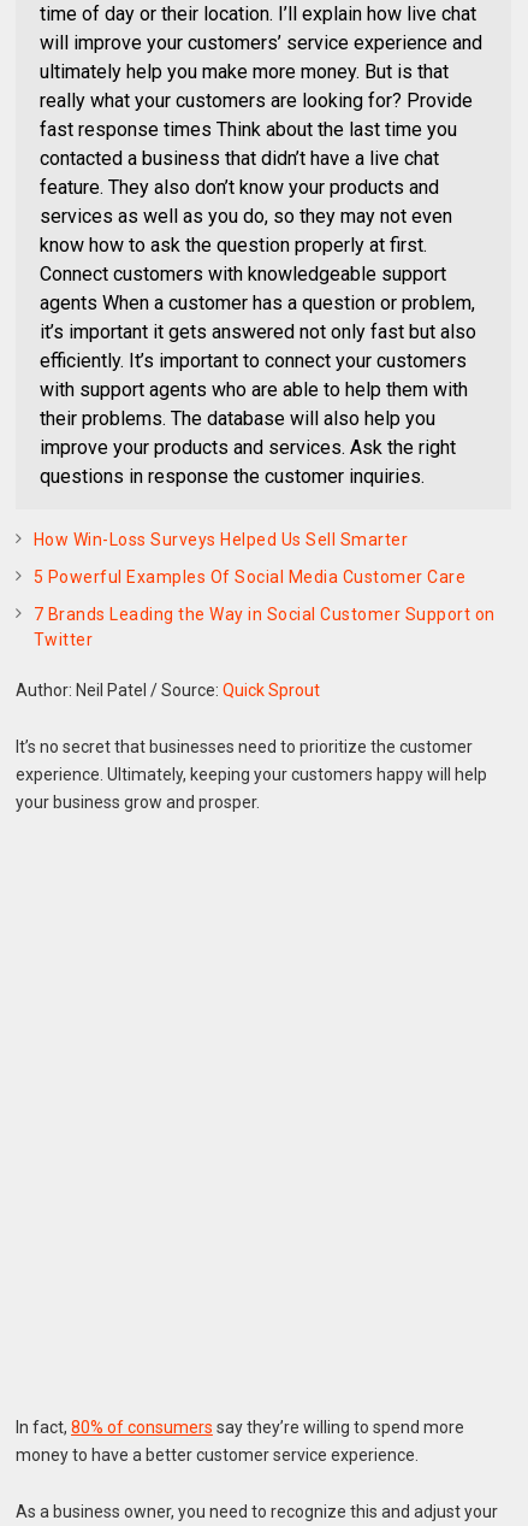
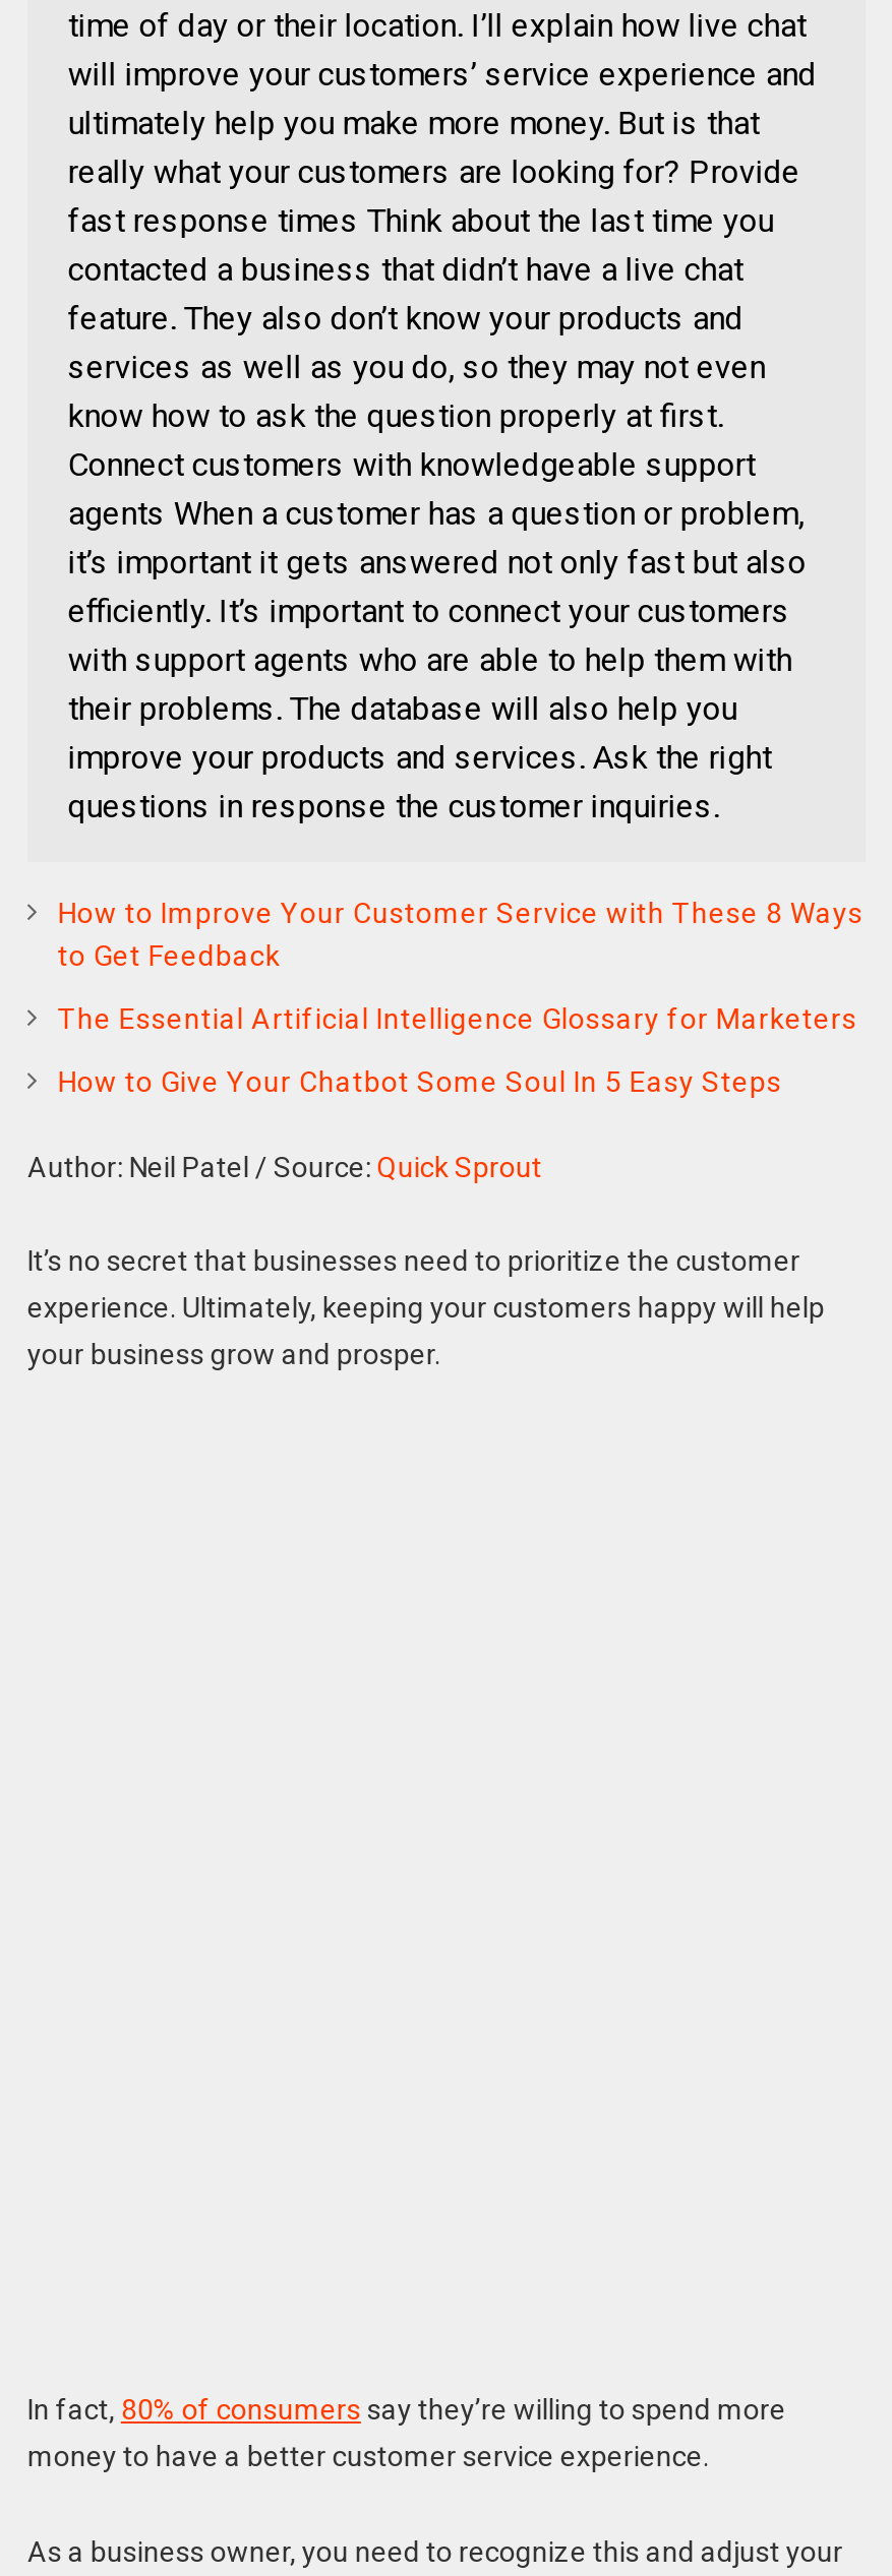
- How Win-Loss Surveys Helped Us Sell Smarter
+ How to Improve Your Customer Service with These 8 Ways
+ to Get Feedback

- 5 Powerful Examples Of Social Media Customer Care
+ The Essential Artificial Intelligence Glossary for Marketers

- 7 Brands Leading the Way in Social Customer Support on
- Twitter
+ How to Give Your Chatbot Some Soul In 5 Easy Steps
